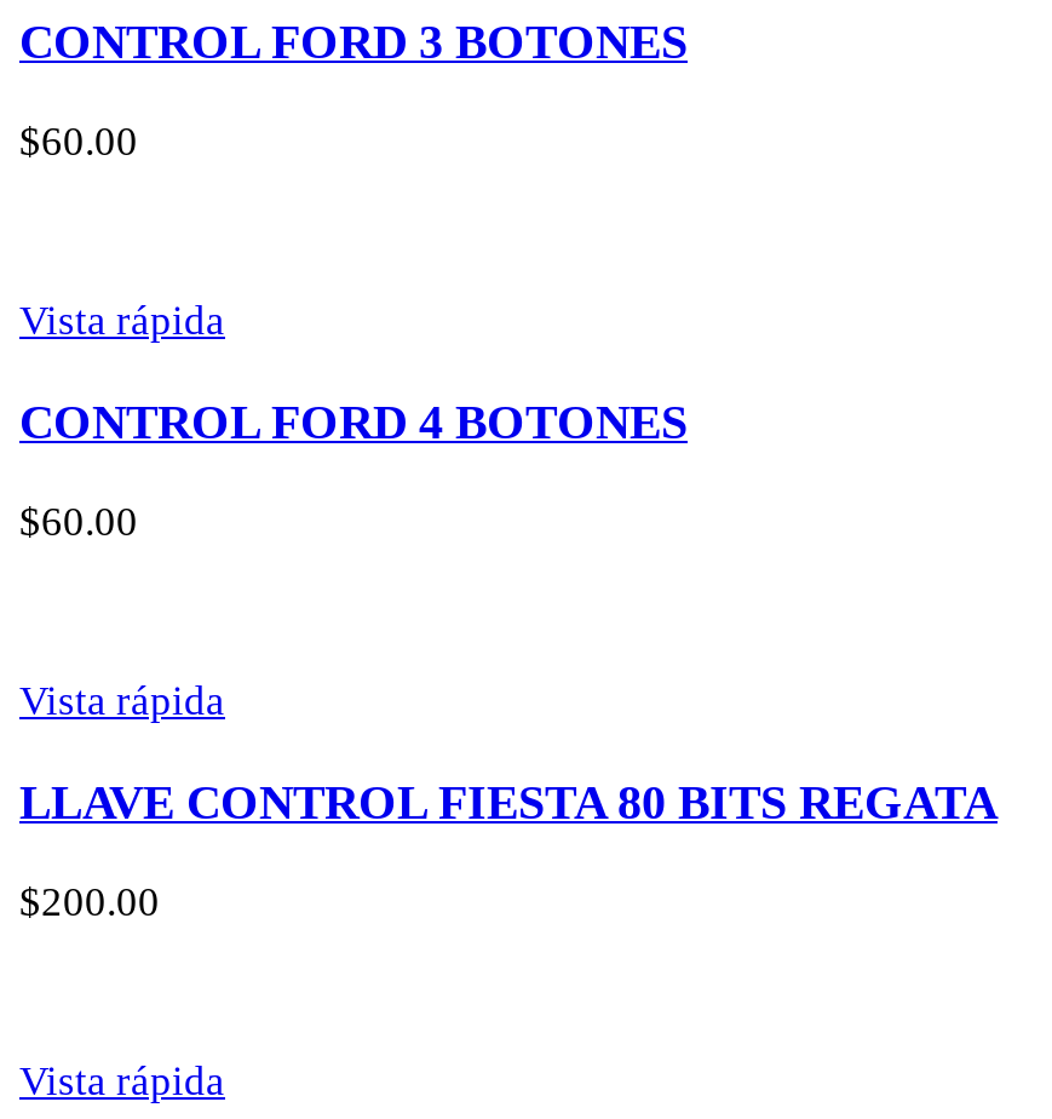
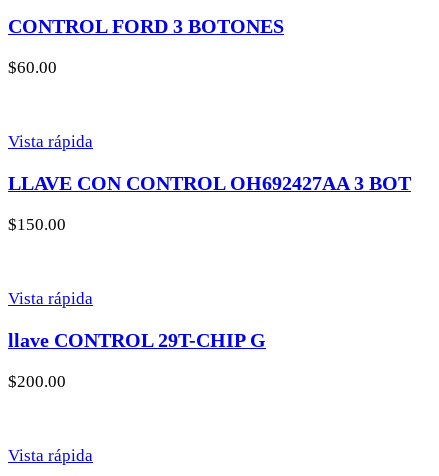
- CONTROL FORD 4 BOTONES
+ LLAVE CON CONTROL OH692427AA 3 BOT

- $60.00
+ $150.00

- LLAVE CONTROL FIESTA 80 BITS REGATA
+ llave CONTROL 29T-CHIP G
